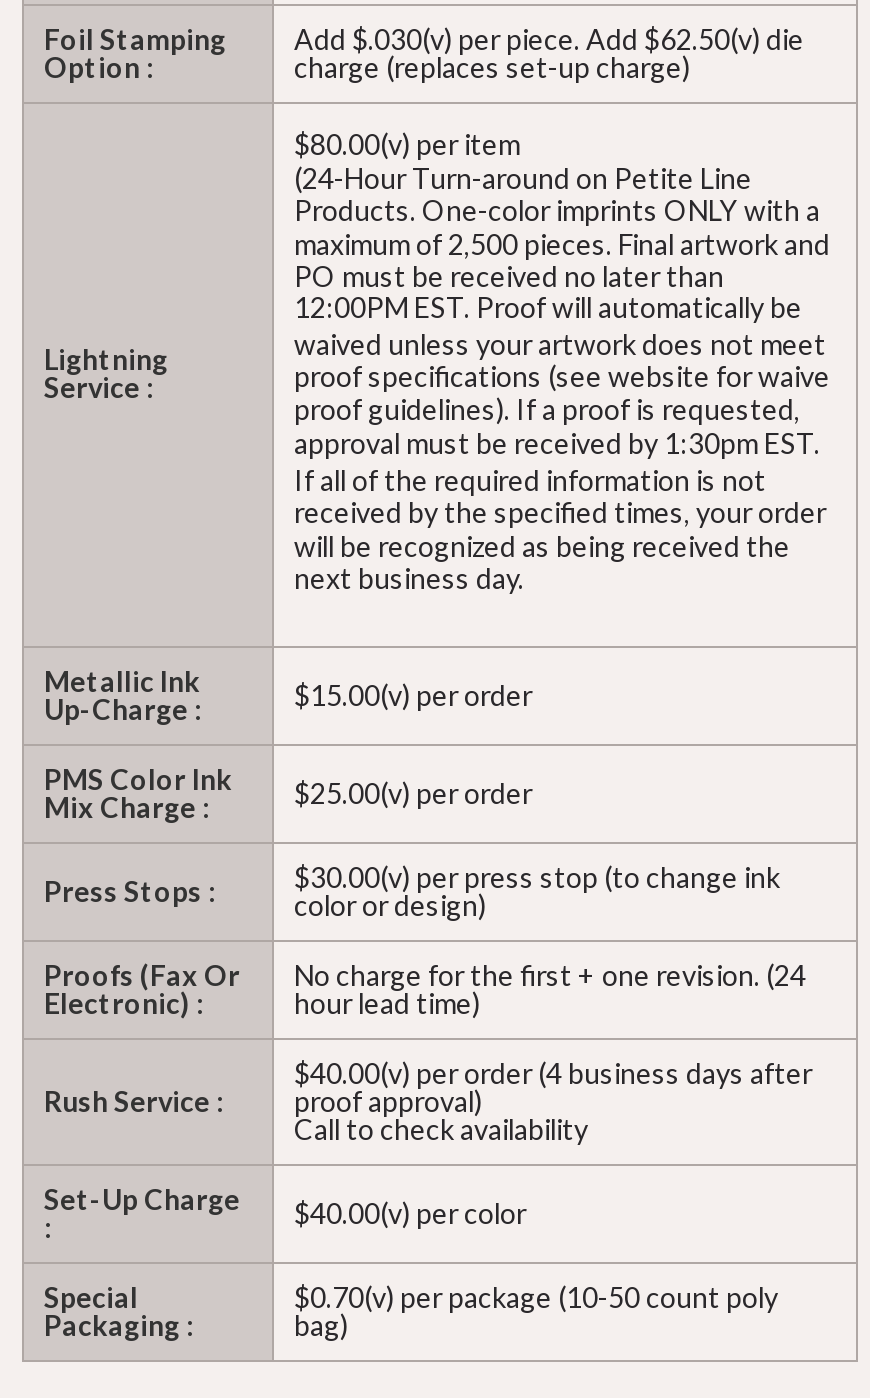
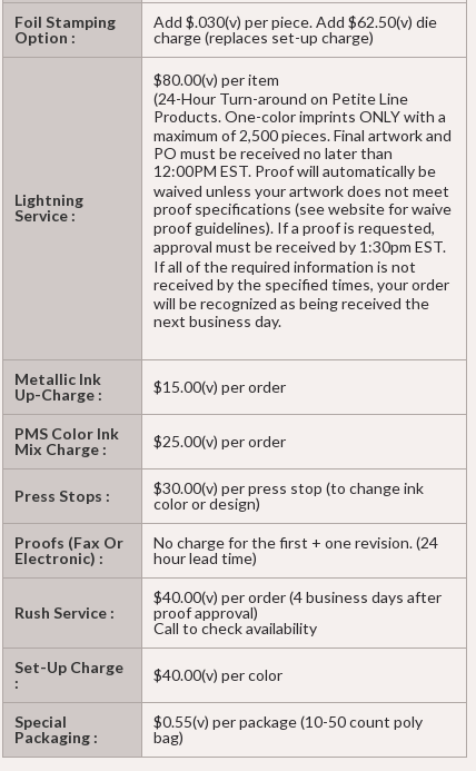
- $0.70(v) per package (10-50 count poly
+ $0.55(v) per package (10-50 count poly
